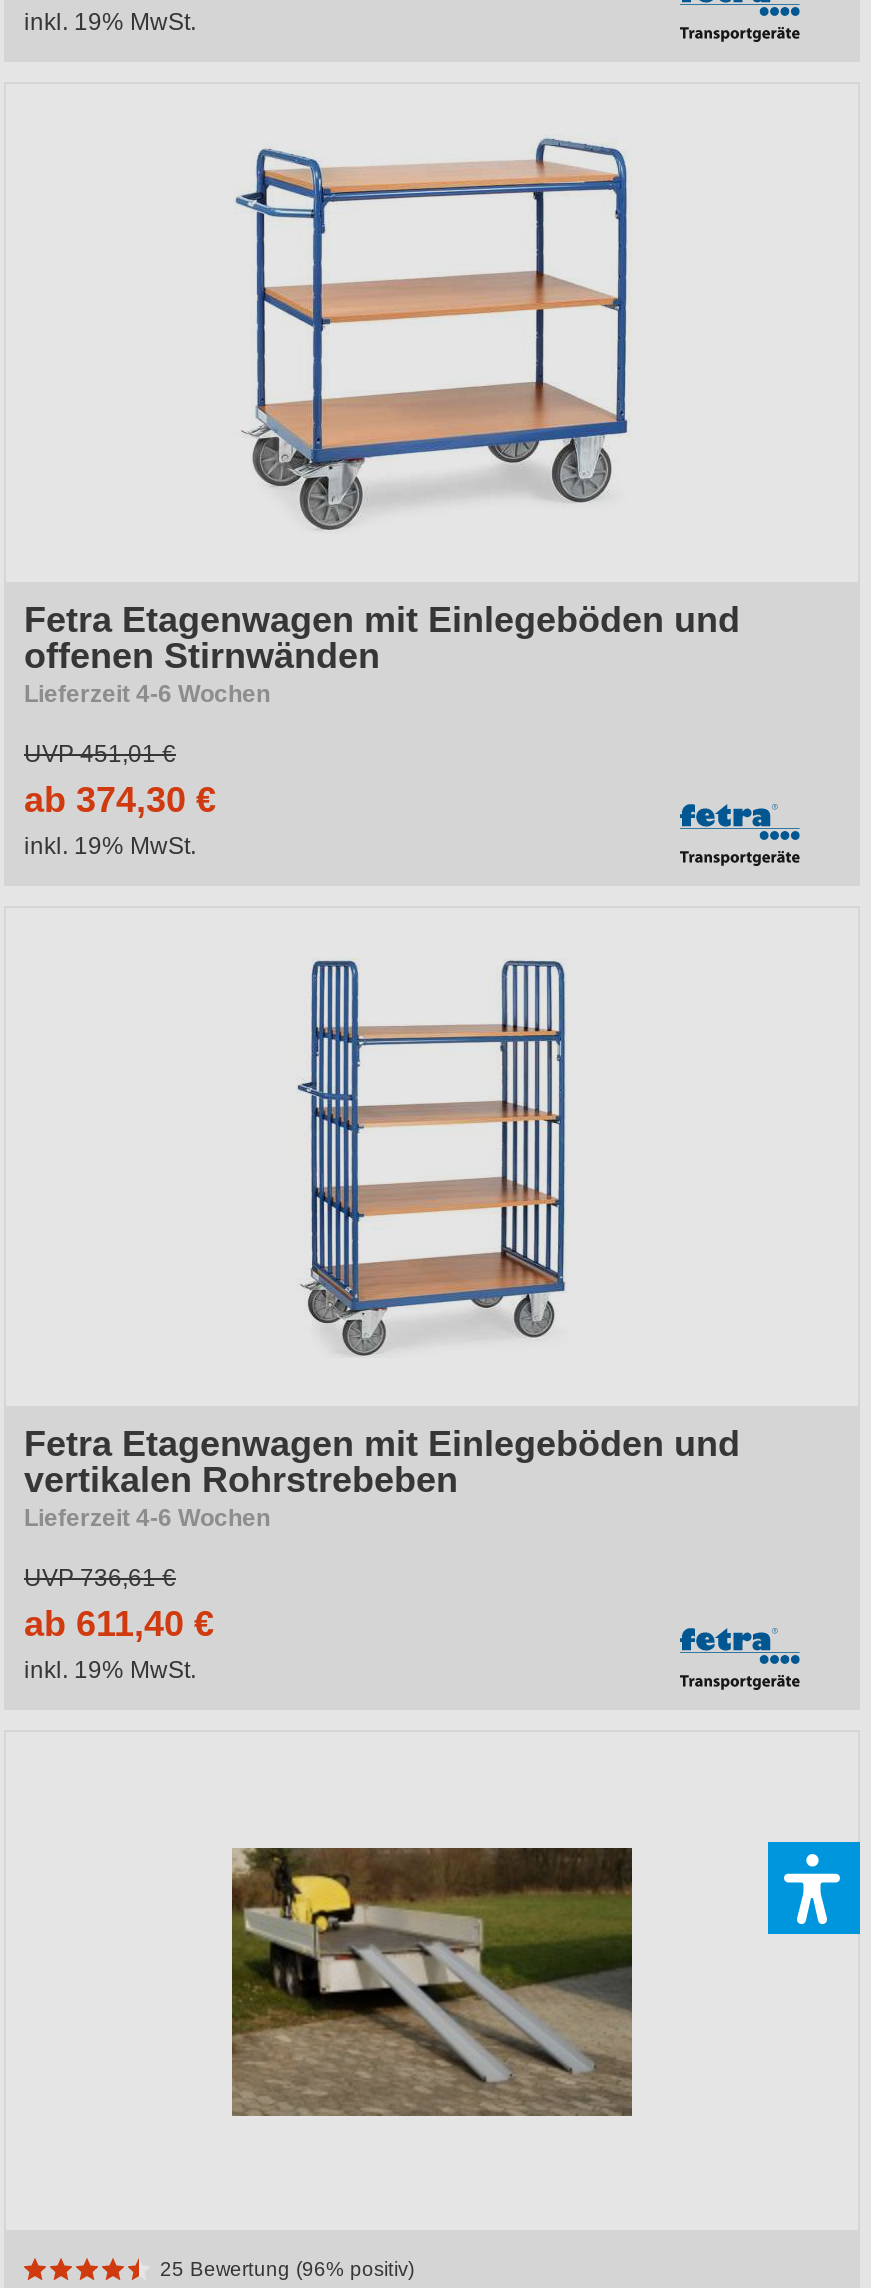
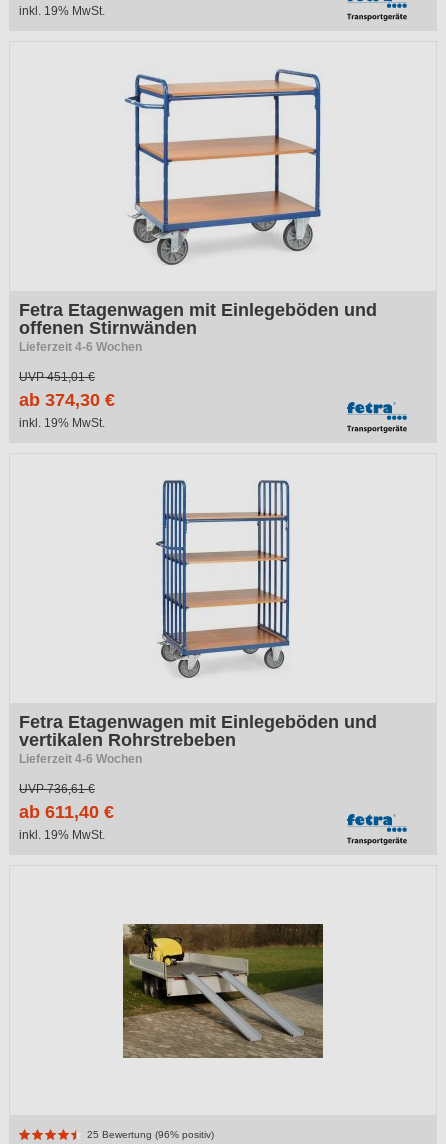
- [image]
